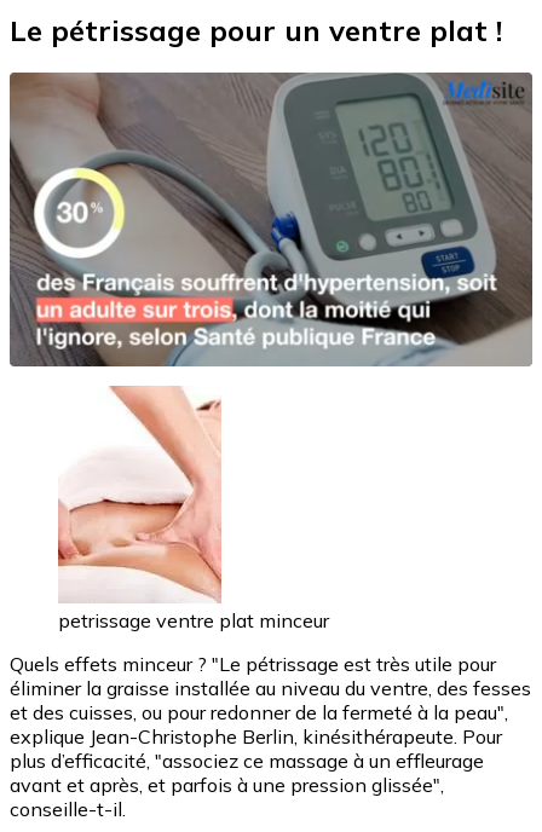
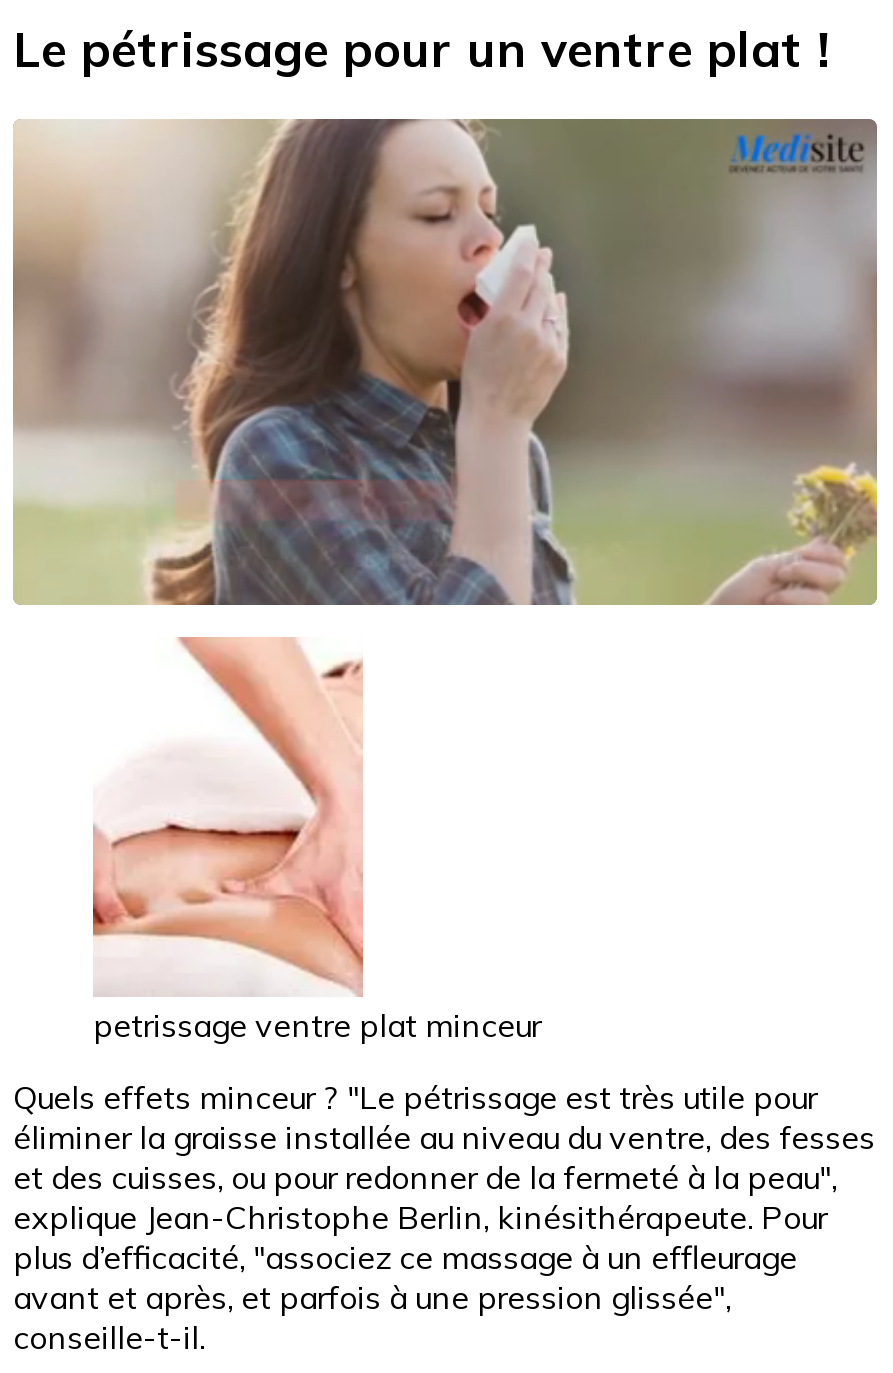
- [image]
+ [image]
